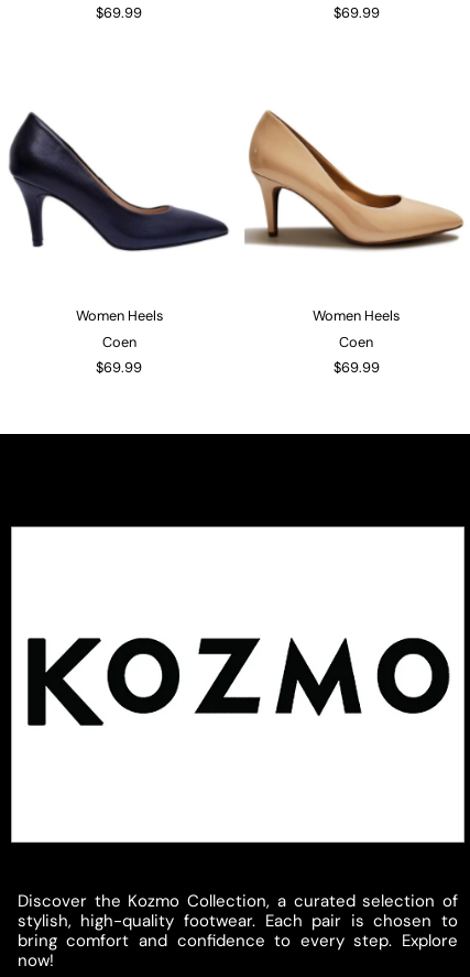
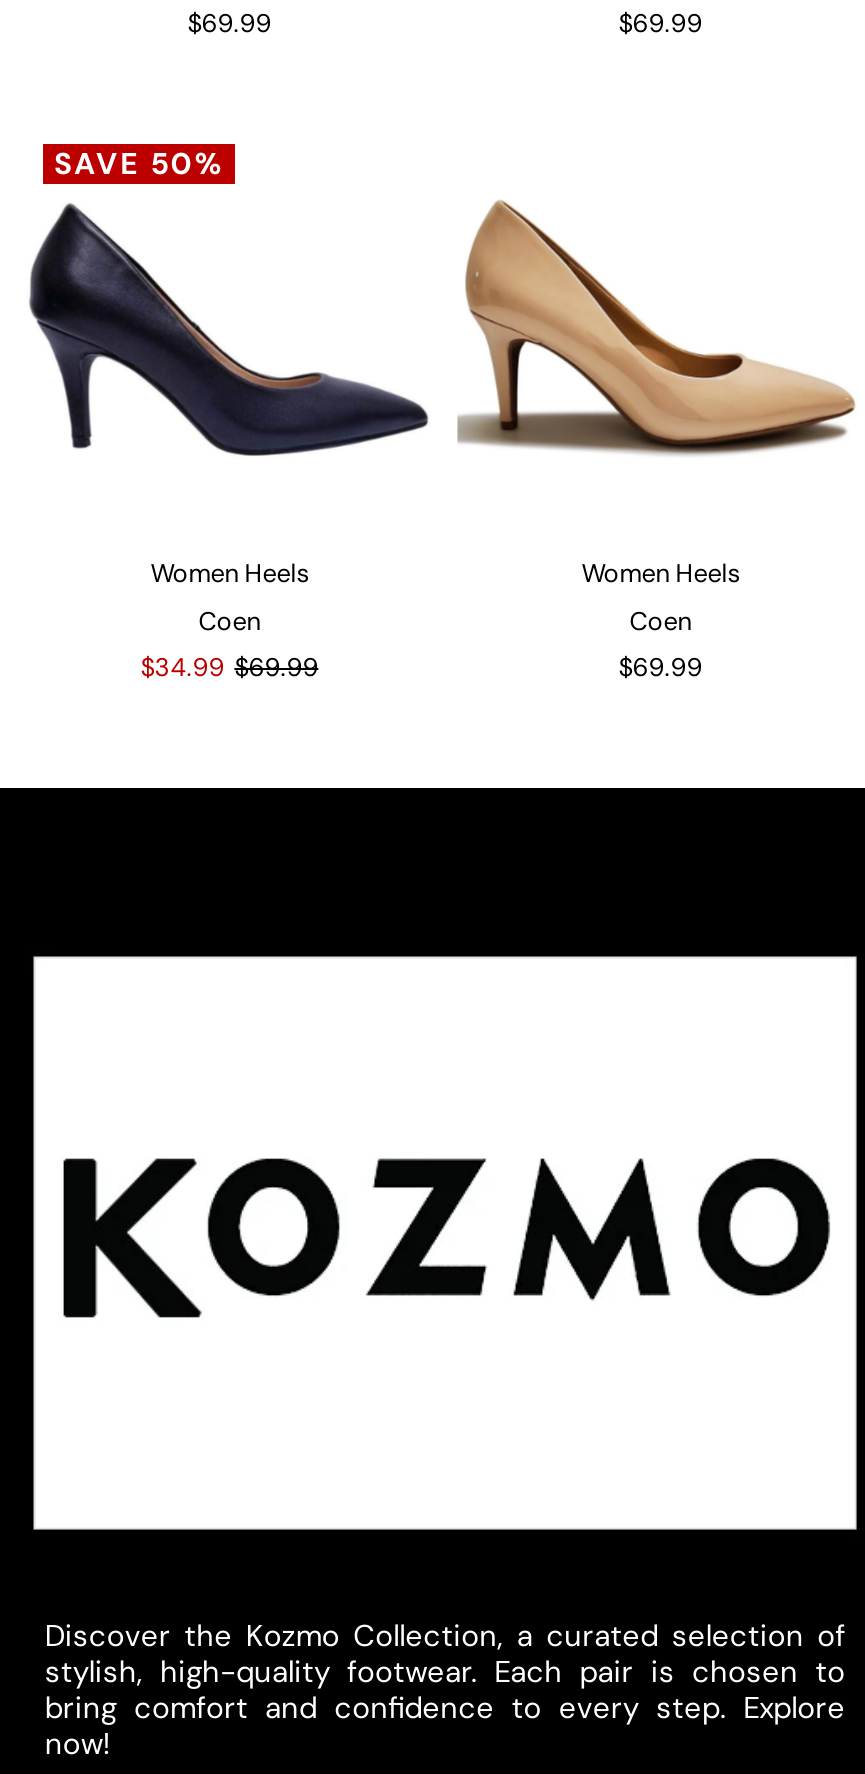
+ SAVE 50%

- $69.99
+ $34.99 $69.99
